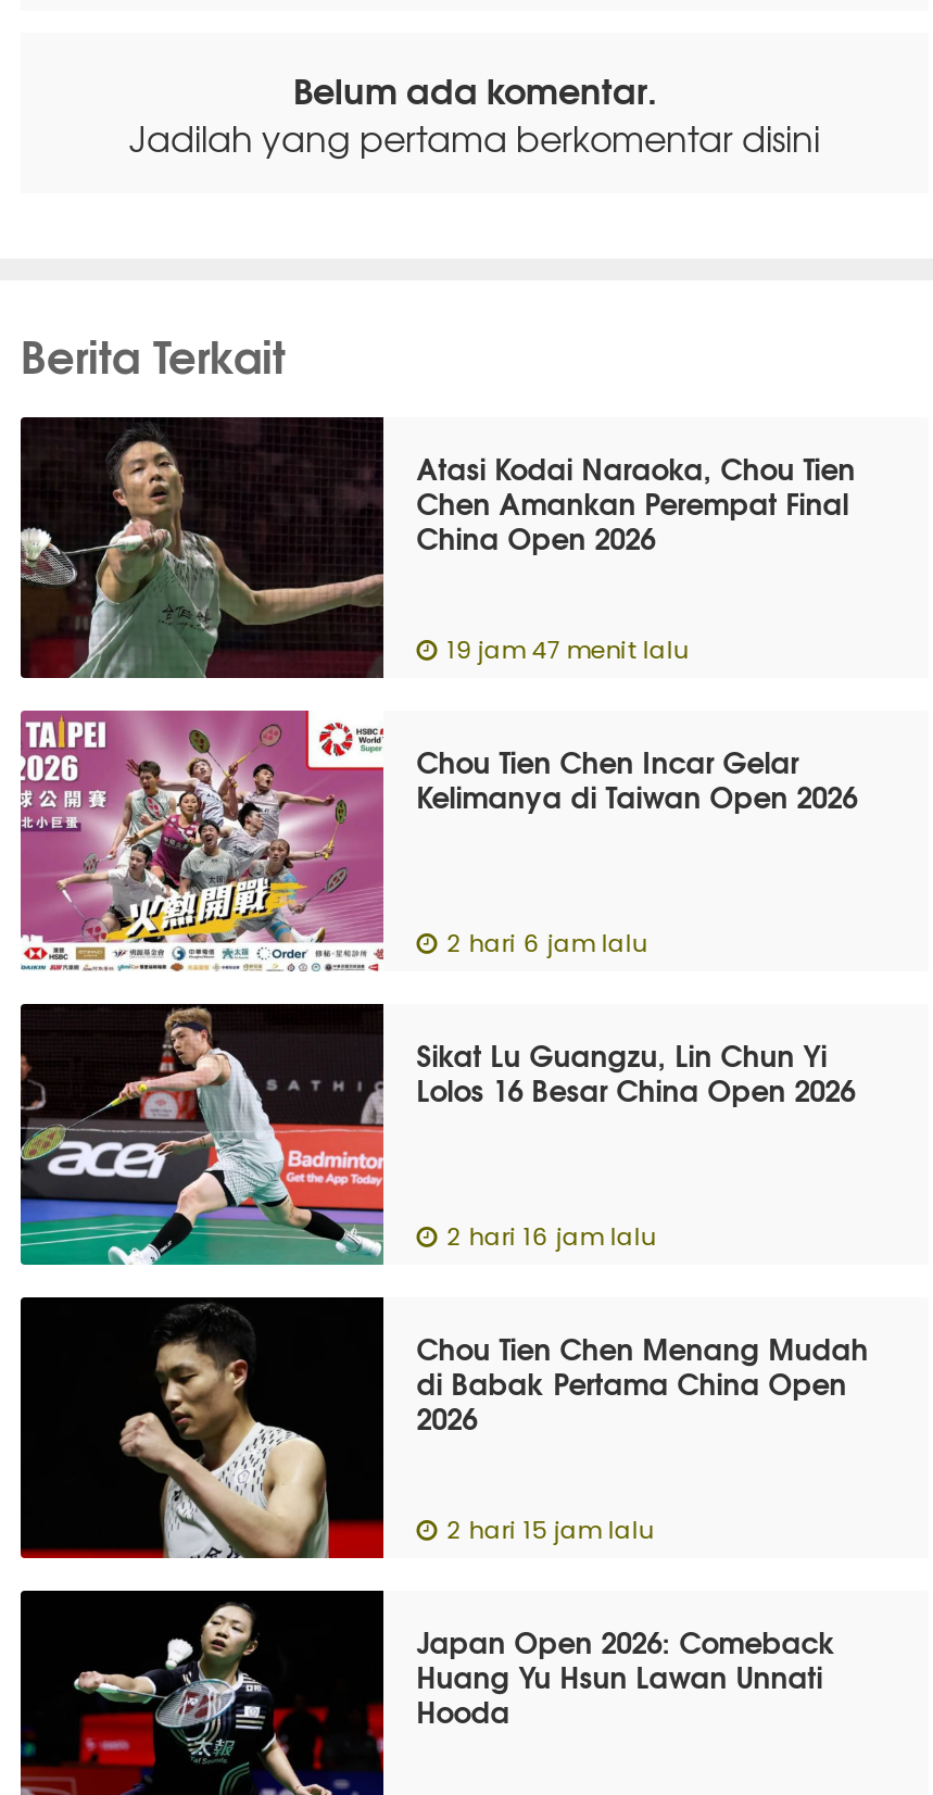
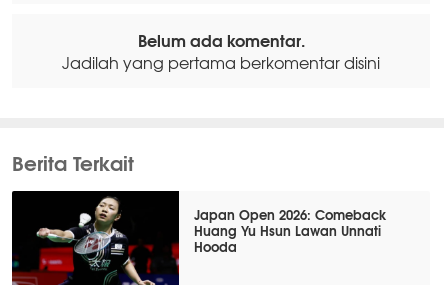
- [image]
- Atasi Kodai Naraoka, Chou Tien
- Chen Amankan Perempat Final
- China Open 2026
- 19 jam 47 menit lalu
- Chou Tien Chen Incar Gelar
- Kelimanya di Taiwan Open 2026

- [image]
- 2 hari 6 jam lalu
- Sikat Lu Guangzu, Lin Chun Yi
- Lolos 16 Besar China Open 2026

- [image]
- 2 hari 16 jam lalu
- Chou Tien Chen Menang Mudah
- di Babak Pertama China Open
- 2026
- 2 hari 15 jam lalu

- [image]
